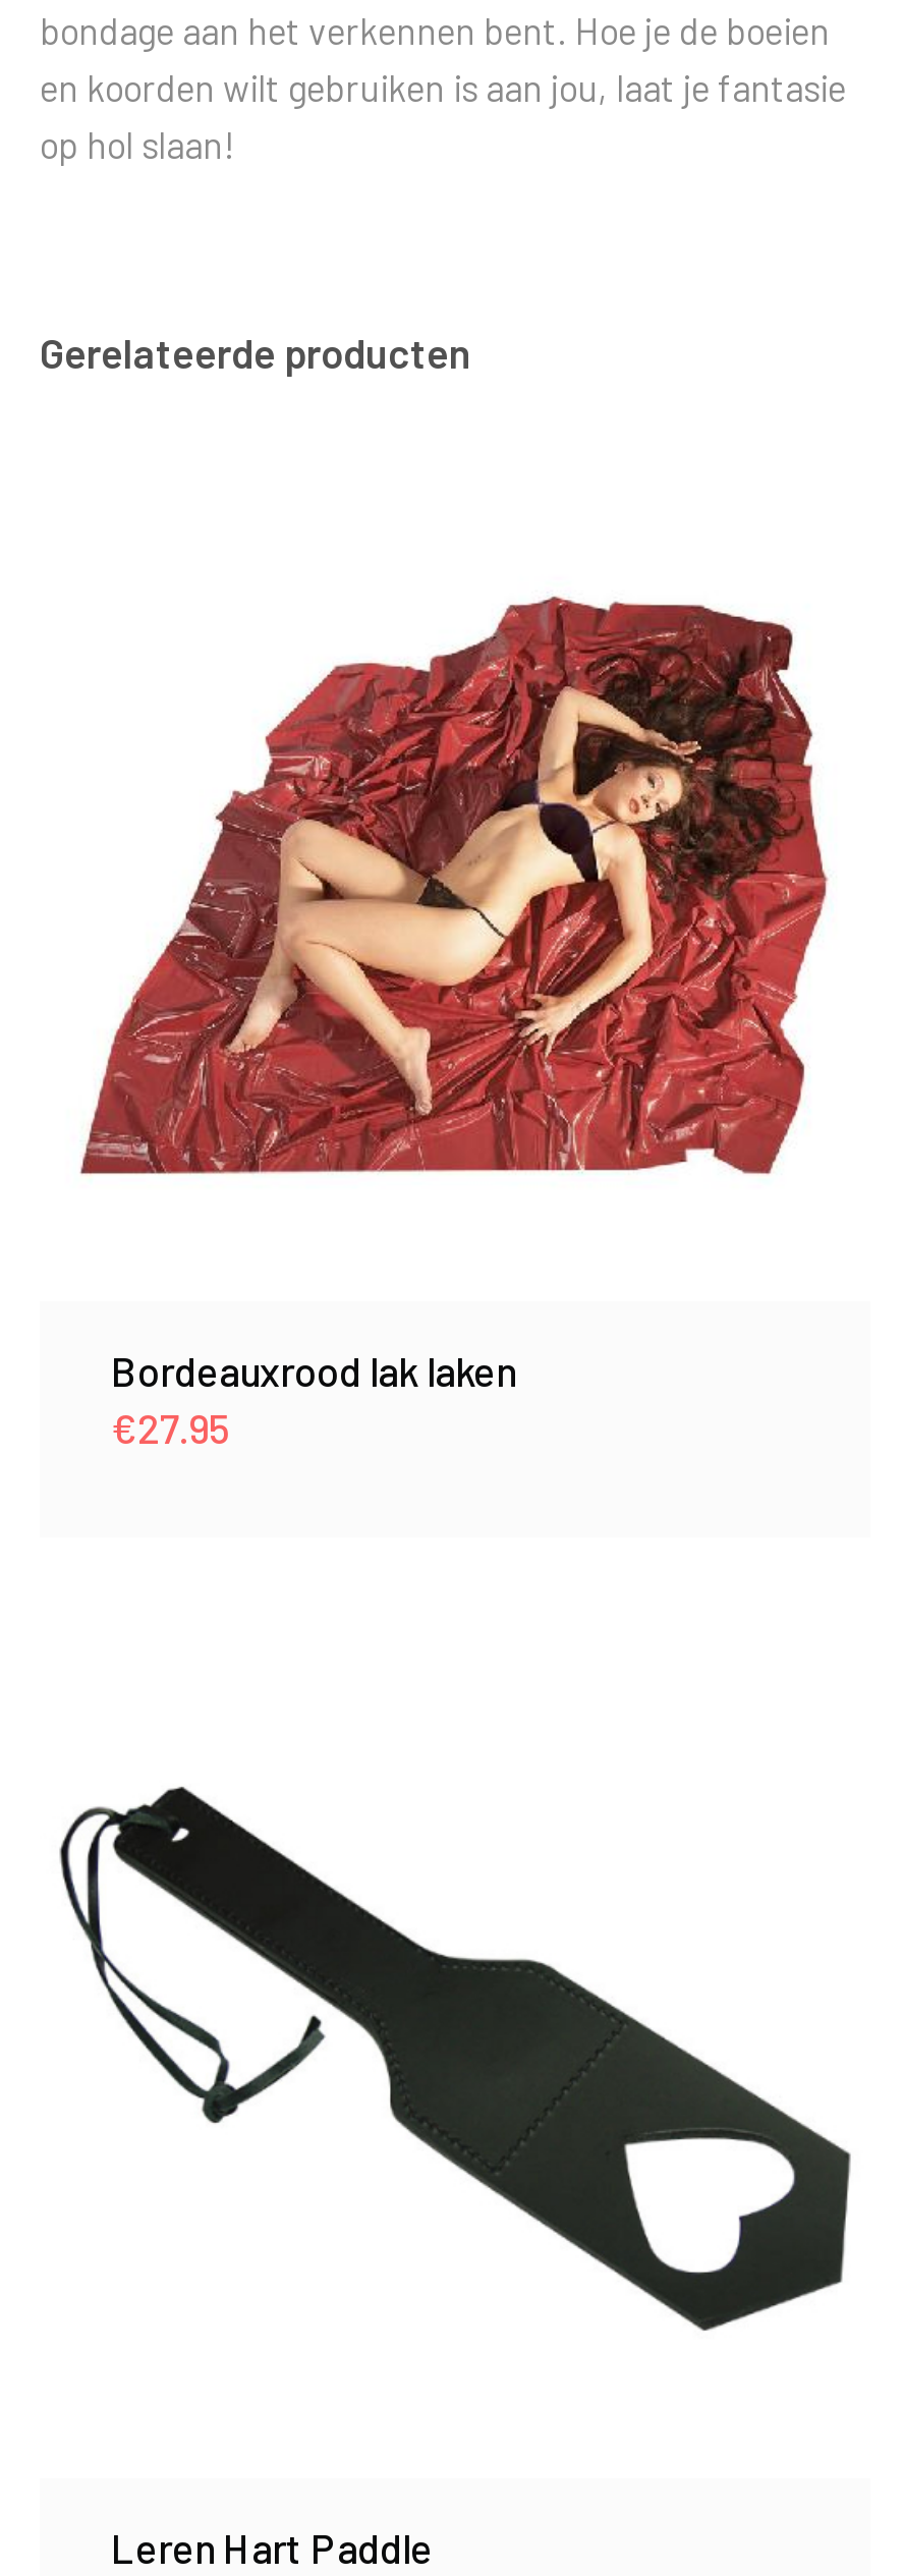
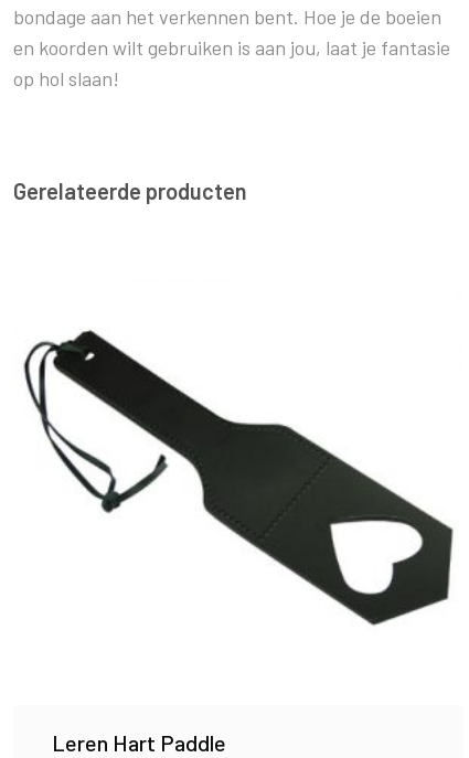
- [image]

- Bordeauxrood lak laken
- €27.95
